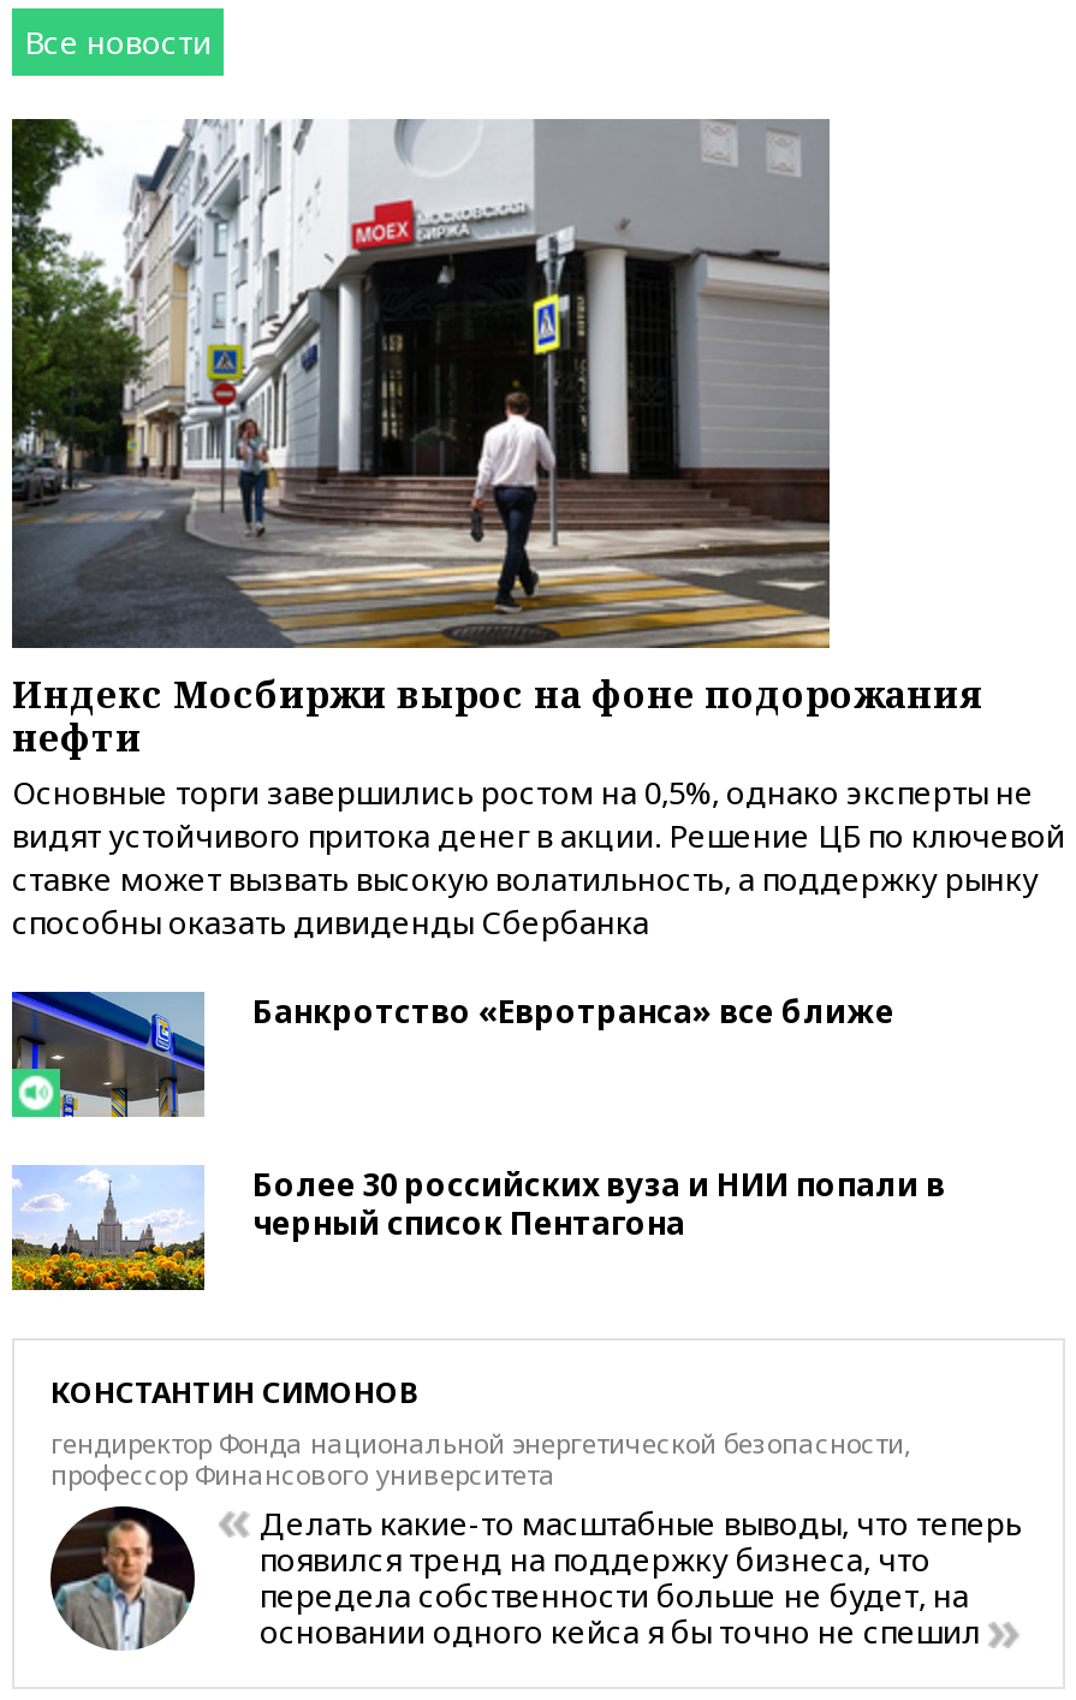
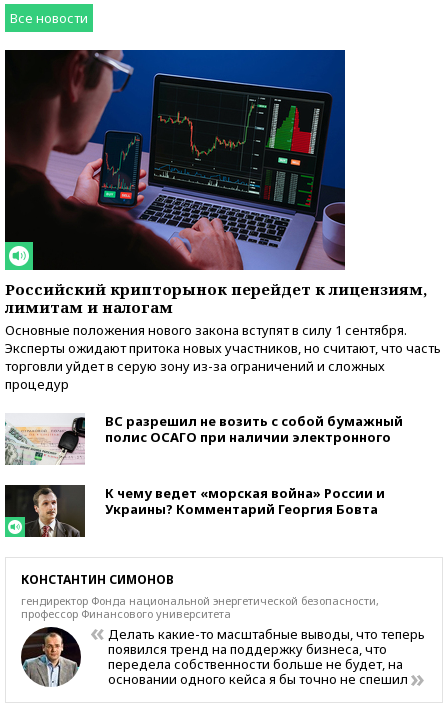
- [image]
- Индекс Мосбиржи вырос на фоне подорожания
- нефти
- Основные торги завершились ростом на 0,5%, однако эксперты не
- видят устойчивого притока денег в акции. Решение ЦБ по ключевой
- ставке может вызвать высокую волатильность, а поддержку рынку
- способны оказать дивиденды Сбербанка
+ [image]
+ Российский крипторынок перейдет к лицензиям,
+ лимитам и налогам
+ Основные положения нового закона вступят в силу 1 сентября.
+ Эксперты ожидают притока новых участников, но считают, что часть
+ торговли уйдет в серую зону из-за ограничений и сложных
+ процедур

- [image]
- Банкротство «Евротранса» все ближе
+ [image]
+ ВС разрешил не возить с собой бумажный
+ полис ОСАГО при наличии электронного

- [image]
- Более 30 российских вуза и НИИ попали в
- черный список Пентагона
+ [image]
+ К чему ведет «морская война» России и
+ Украины? Комментарий Георгия Бовта
